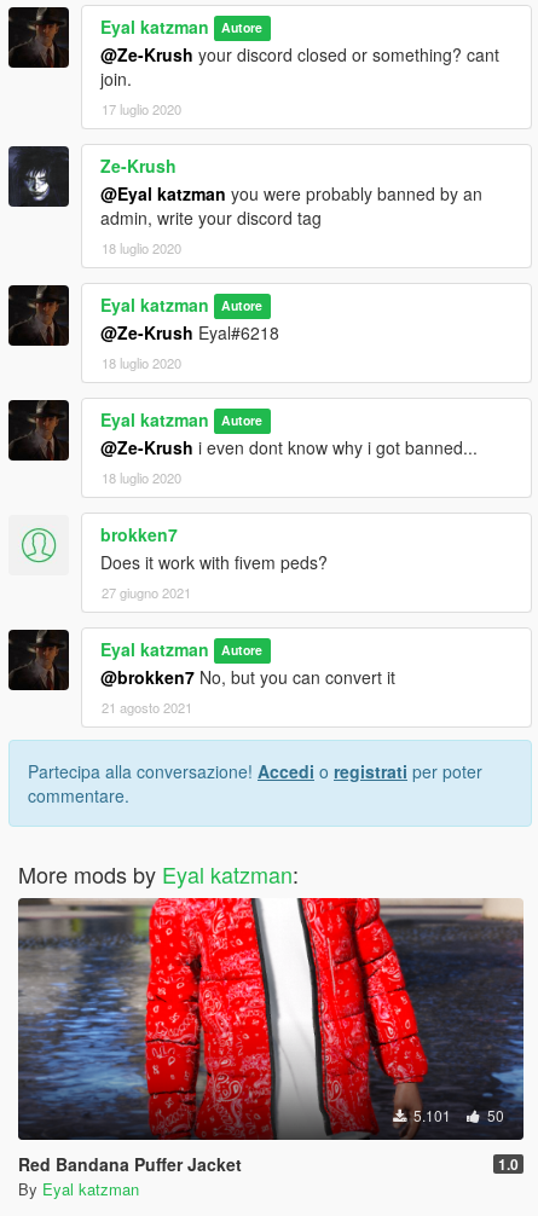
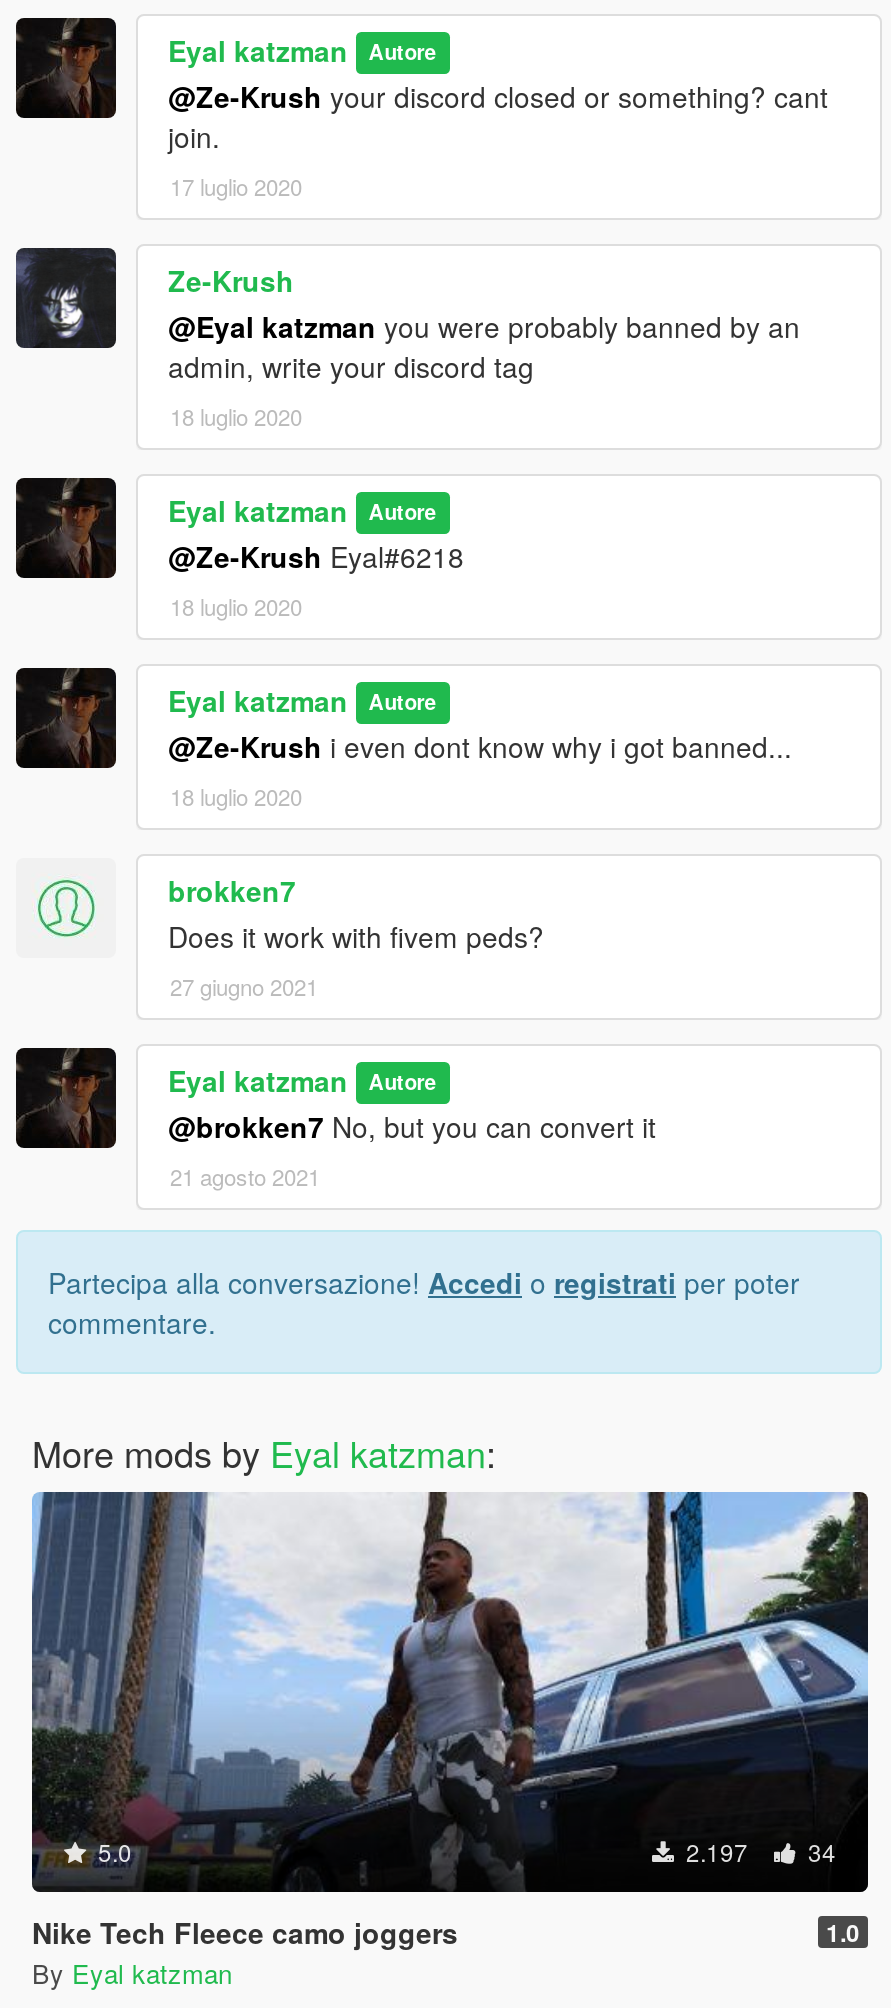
- [image]
- 5.101
- 50
+ [image]
+ 5.0
+ 2.197
+ 34

- Red Bandana Puffer Jacket
+ Nike Tech Fleece camo joggers
